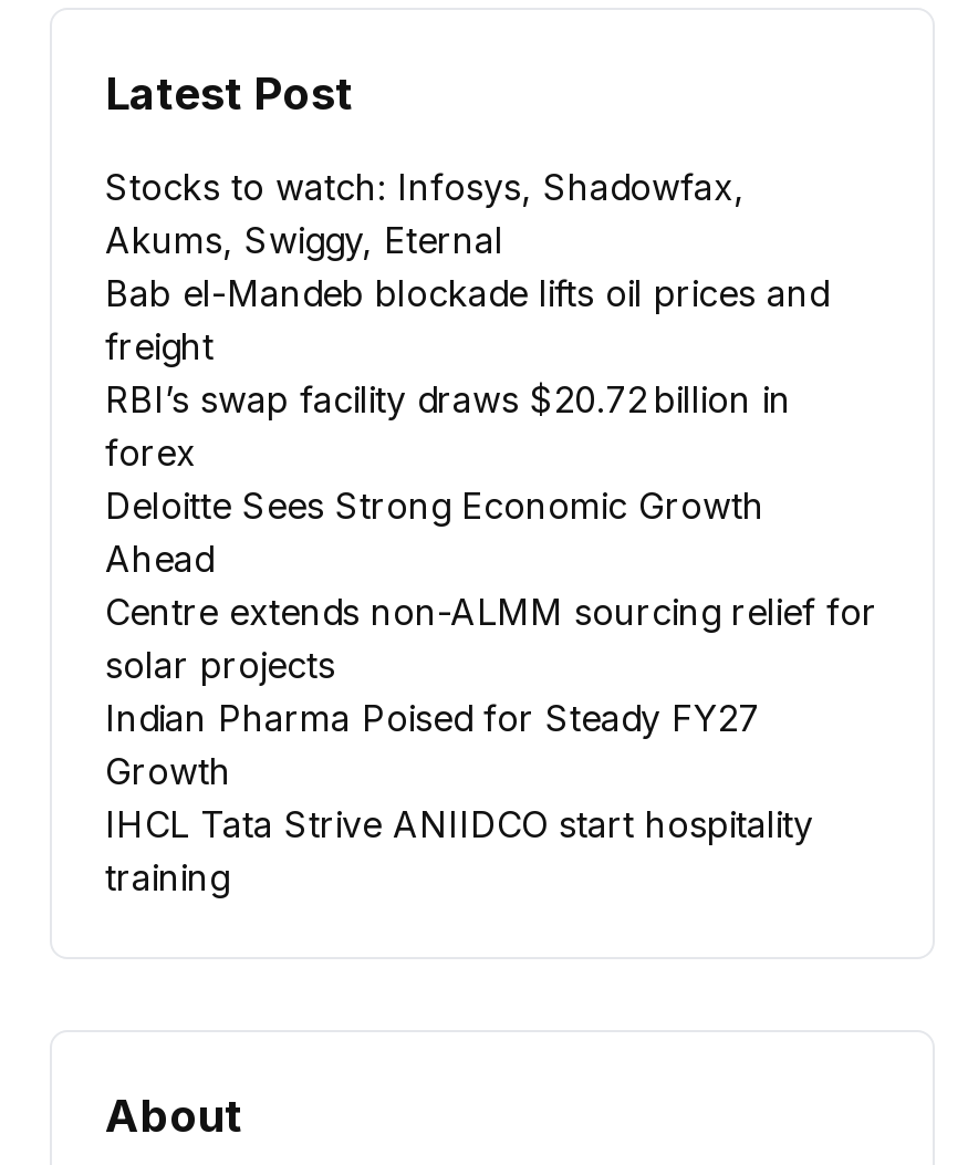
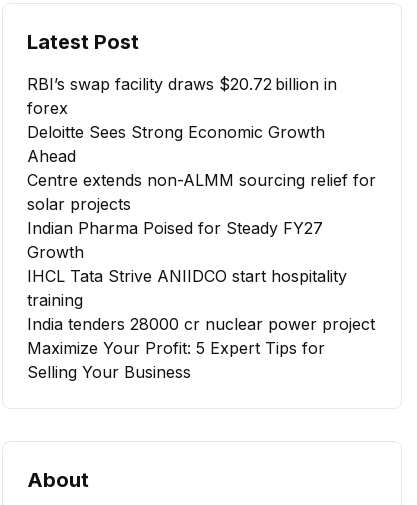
- Stocks to watch: Infosys, Shadowfax,
- Akums, Swiggy, Eternal
- Bab el-Mandeb blockade lifts oil prices and
- freight

moved up: RBI’s swap facility draws $20.72 billion in | forex | Deloitte Sees Strong Economic Growth | ... | IHCL Tata Strive ANIIDCO start hospitality | training

+ India tenders 28000 cr nuclear power project
+ Maximize Your Profit: 5 Expert Tips for
+ Selling Your Business
